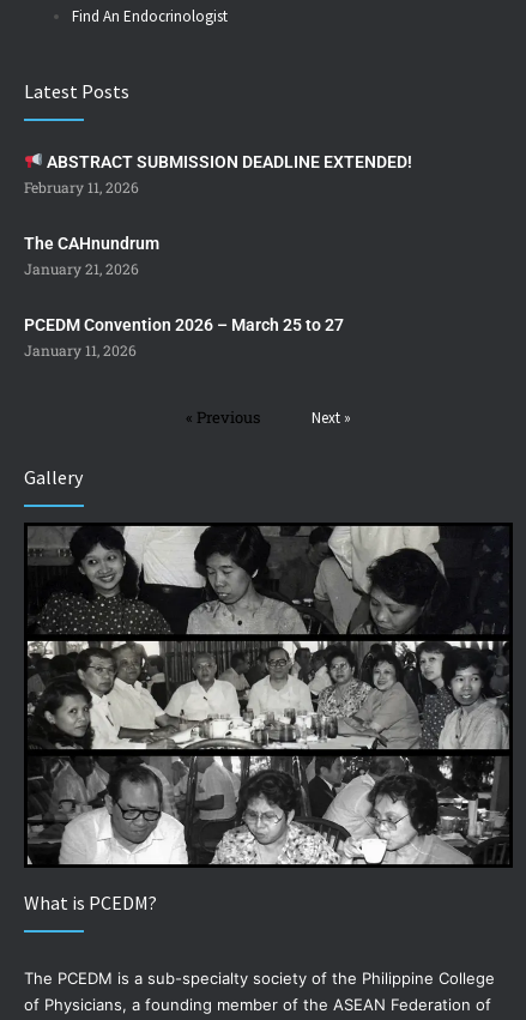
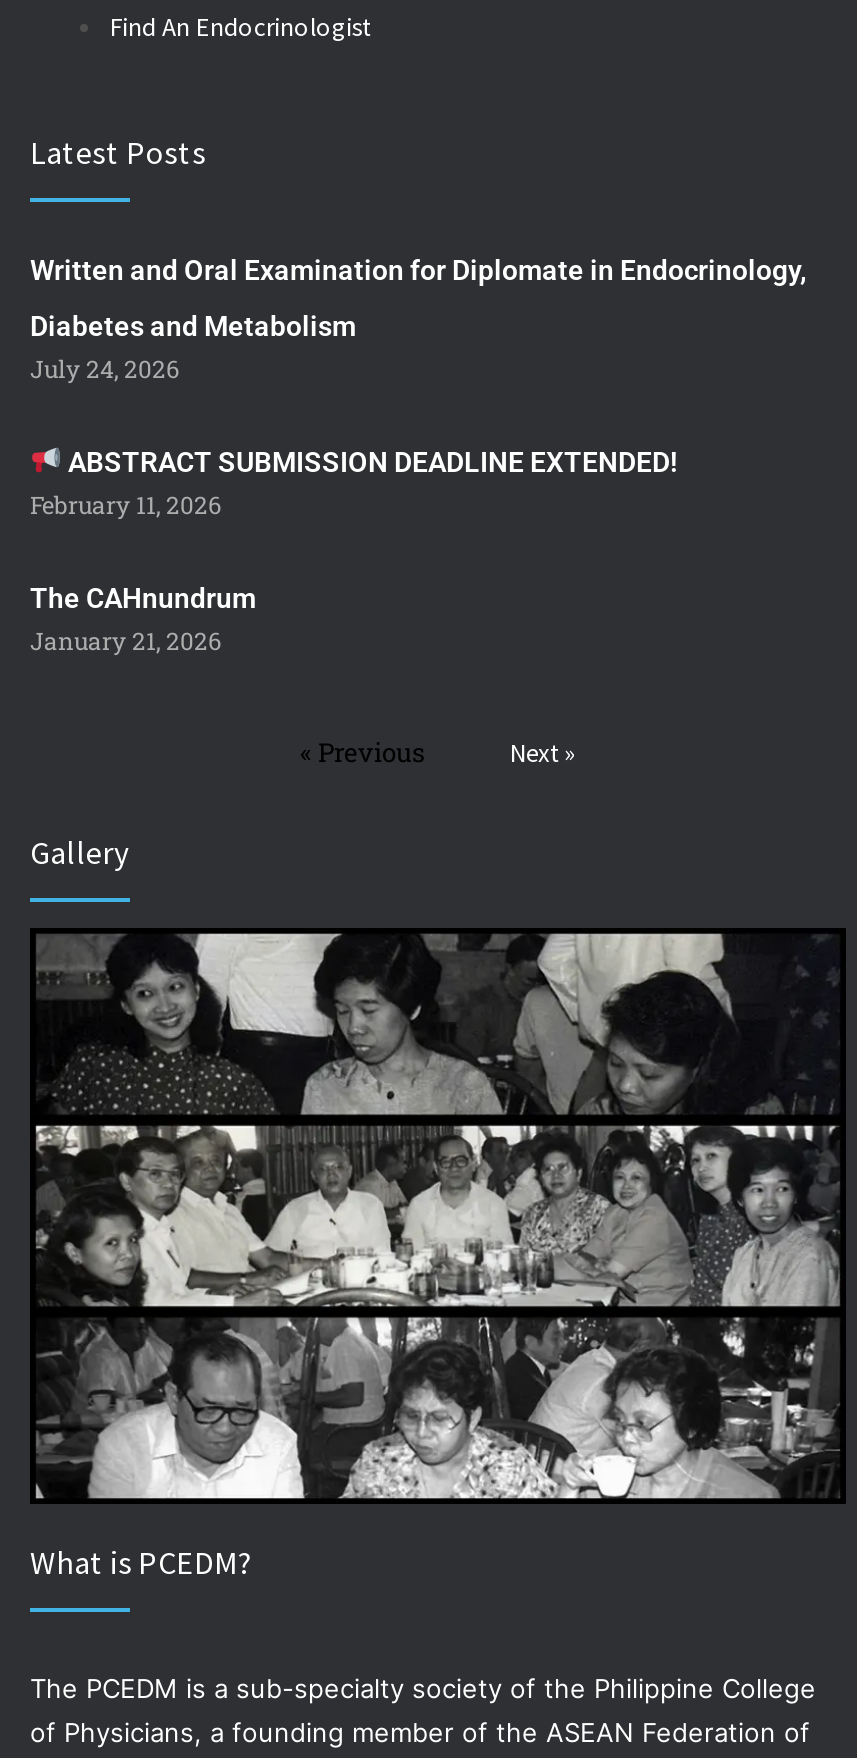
+ Written and Oral Examination for Diplomate in Endocrinology,
+ Diabetes and Metabolism
+ July 24, 2026

moved down: ABSTRACT SUBMISSION DEADLINE EXTENDED! | February 11, 2026 | The CAHnundrum | January 21, 2026

- PCEDM Convention 2026 – March 25 to 27
- January 11, 2026
